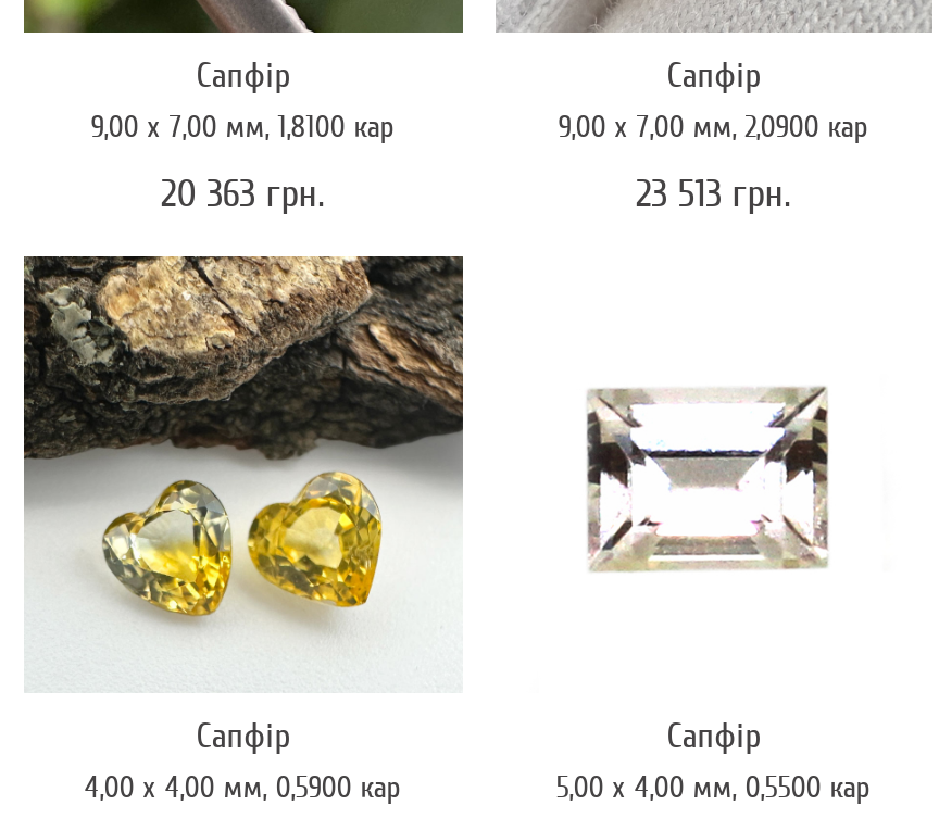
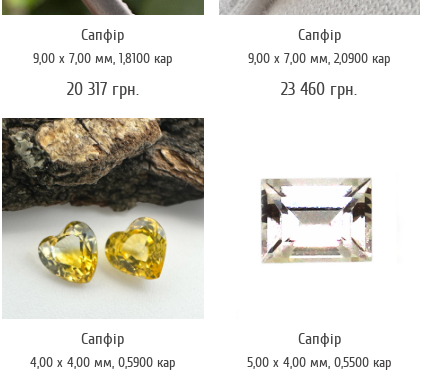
- 20 363 грн.
+ 20 317 грн.

- 23 513 грн.
+ 23 460 грн.
